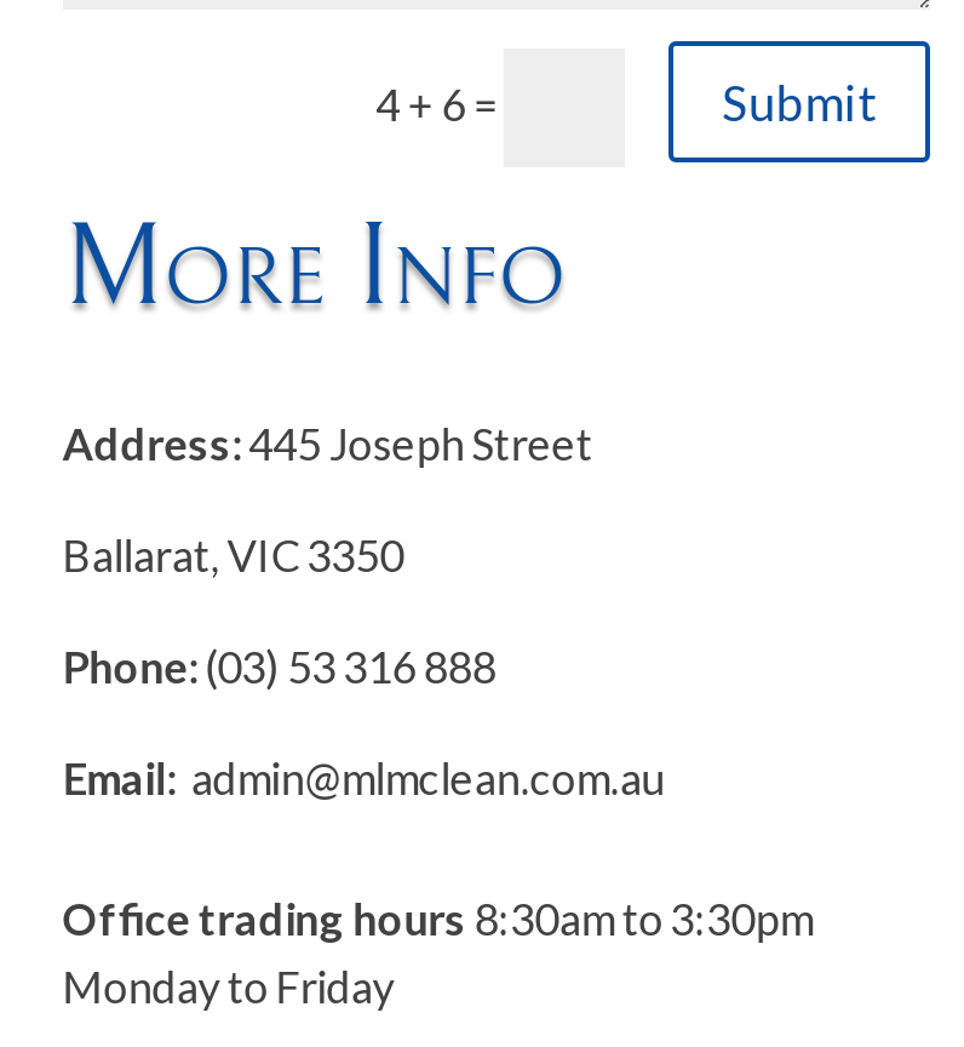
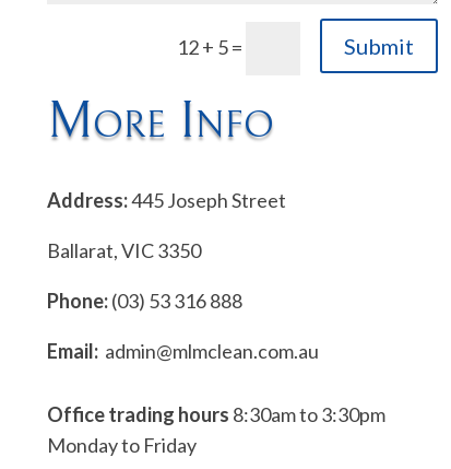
- 4 + 6 =
+ 12 + 5 =
